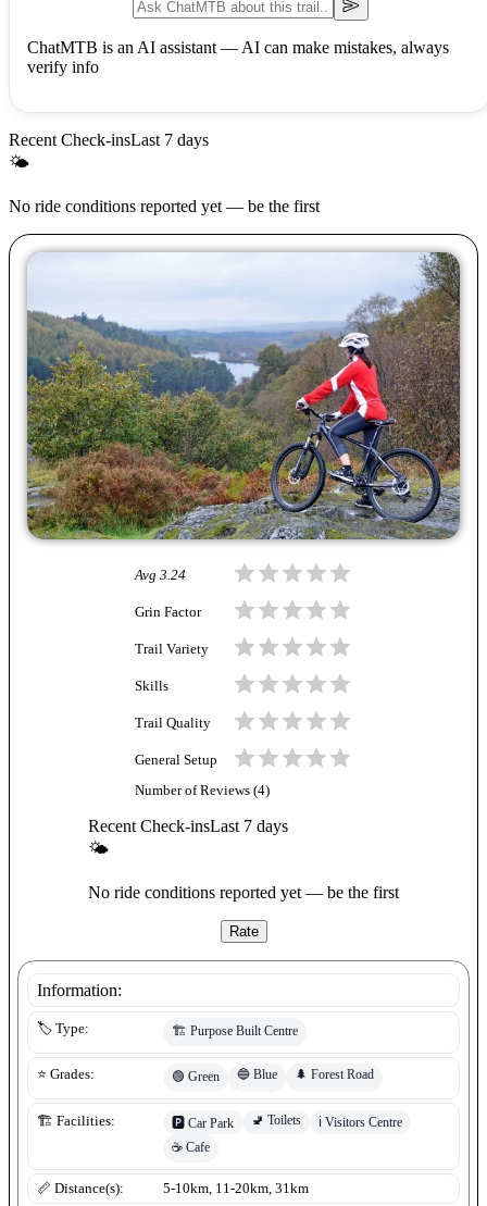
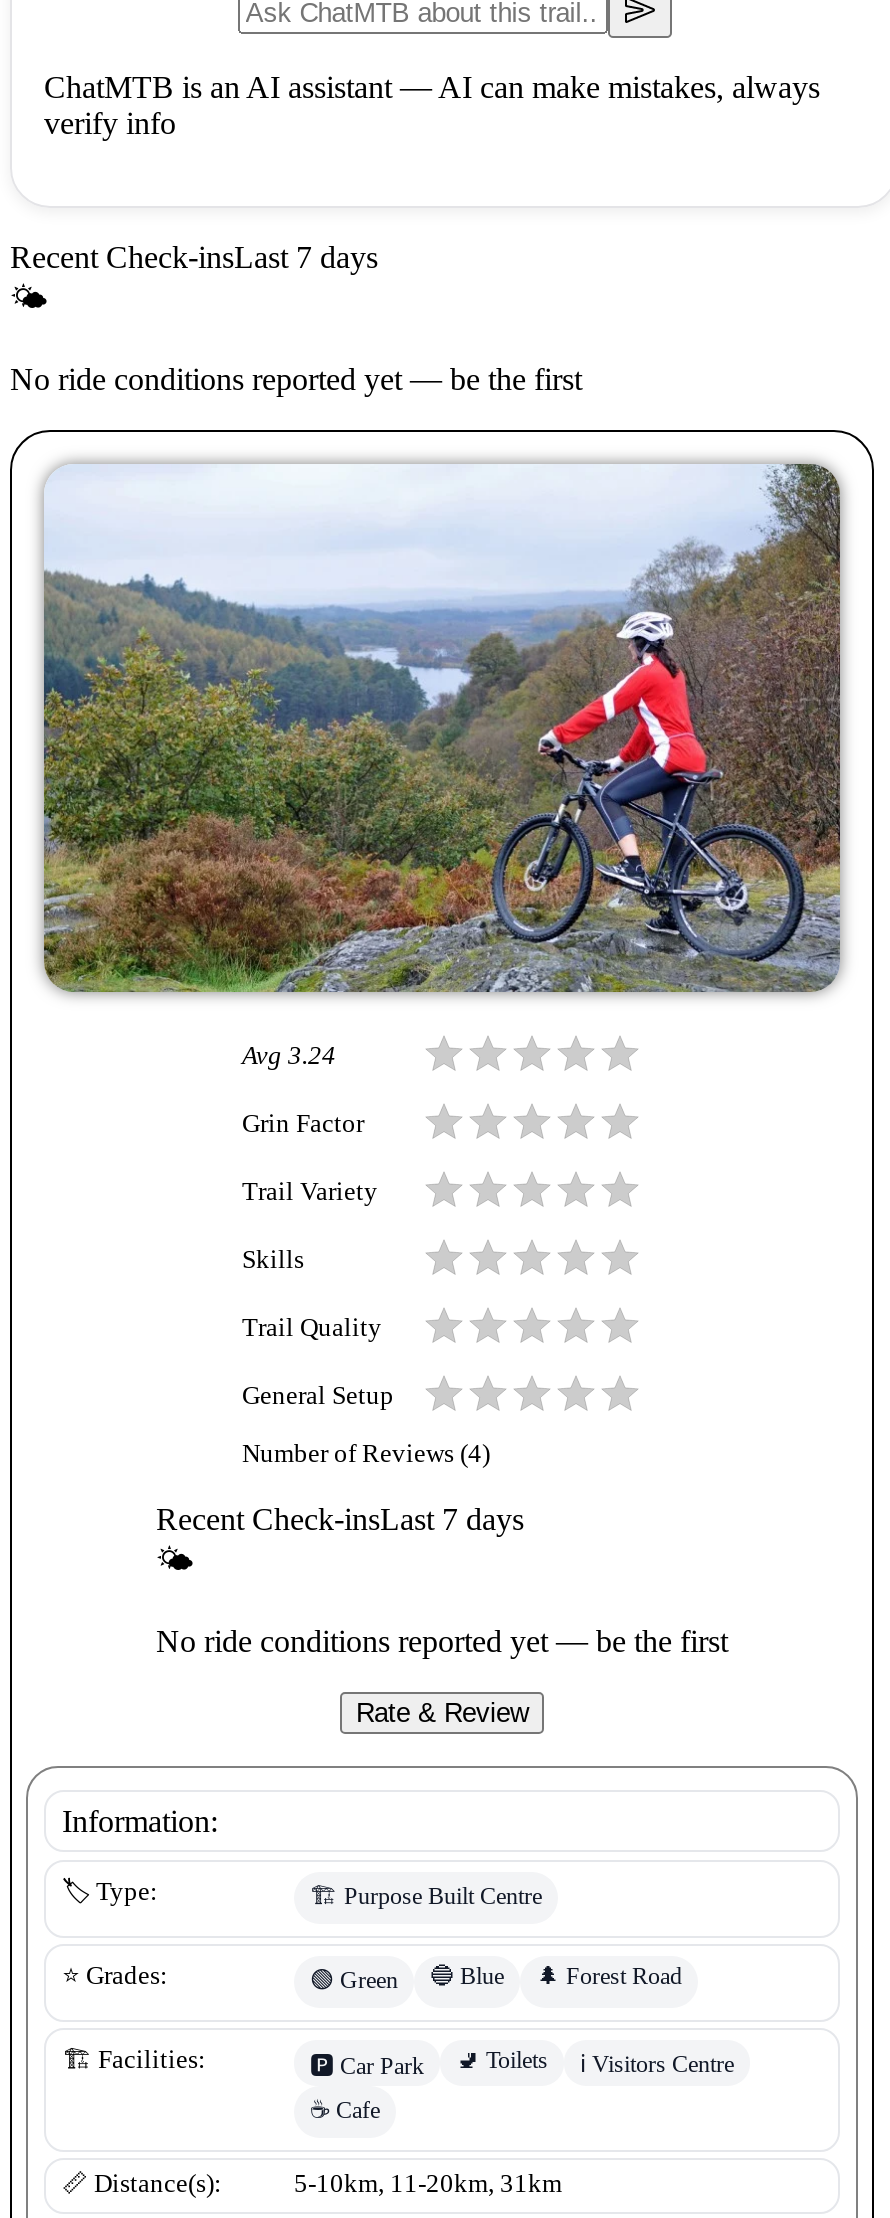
- Rate
+ Rate & Review
